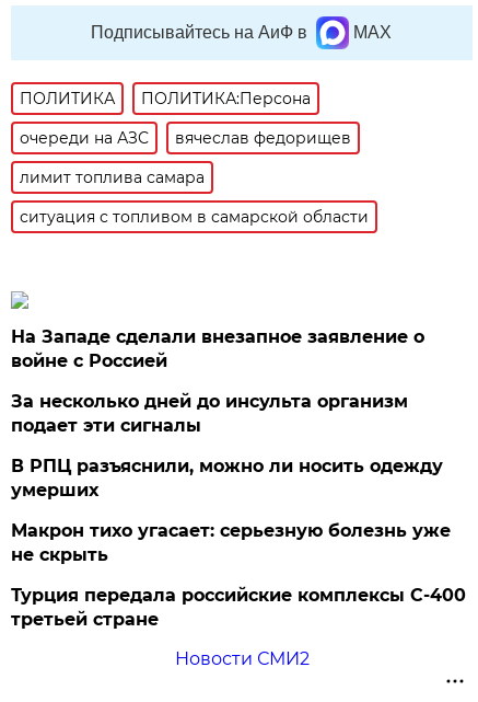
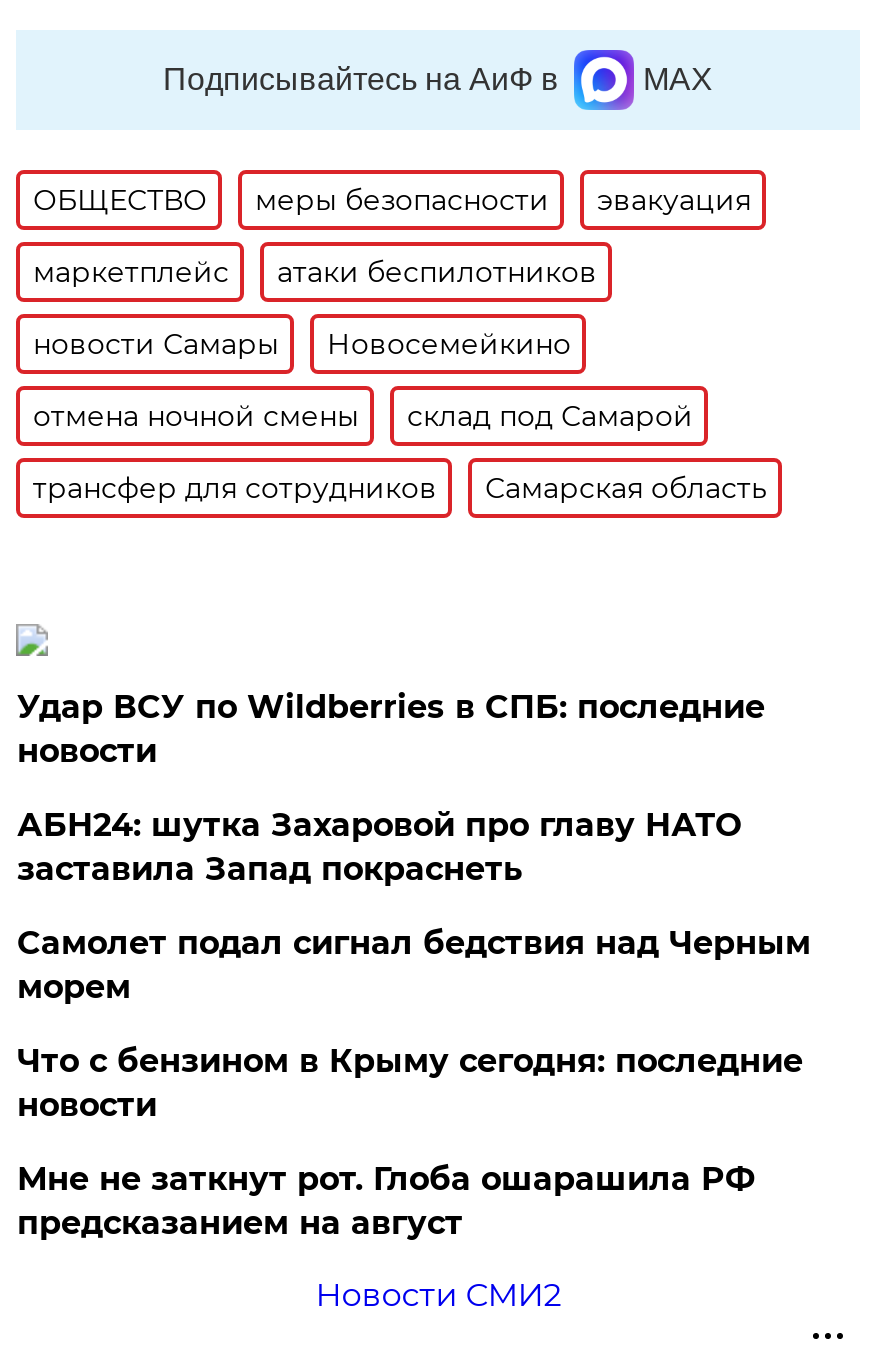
- ПОЛИТИКА
- ПОЛИТИКА:Персона
- очереди на АЗС
- вячеслав федорищев
- лимит топлива самара
- ситуация с топливом в самарской области
+ ОБЩЕСТВО
+ меры безопасности
+ эвакуация
+ маркетплейс
+ атаки беспилотников
+ новости Самары
+ Новосемейкино
+ отмена ночной смены
+ склад под Самарой
+ трансфер для сотрудников
+ Самарская область

- На Западе сделали внезапное заявление о
- войне с Россией
- За несколько дней до инсульта организм
- подает эти сигналы
- В РПЦ разъяснили, можно ли носить одежду
- умерших
- Макрон тихо угасает: серьезную болезнь уже
- не скрыть
- Турция передала российские комплексы С-400
- третьей стране
+ Удар ВСУ по Wildberries в СПБ: последние
+ новости
+ АБН24: шутка Захаровой про главу НАТО
+ заставила Запад покраснеть
+ Самолет подал сигнал бедствия над Черным
+ морем
+ Что с бензином в Крыму сегодня: последние
+ новости
+ Мне не заткнут рот. Глоба ошарашила РФ
+ предсказанием на август
